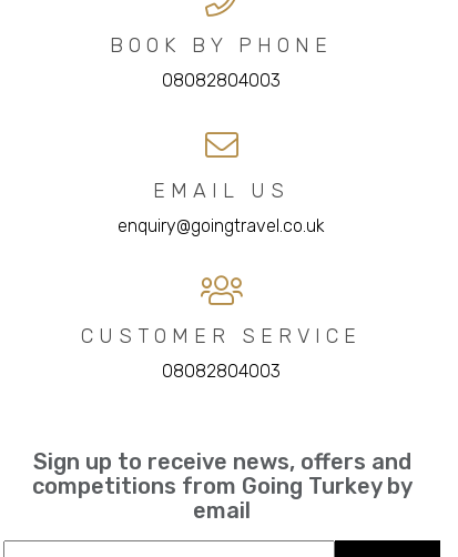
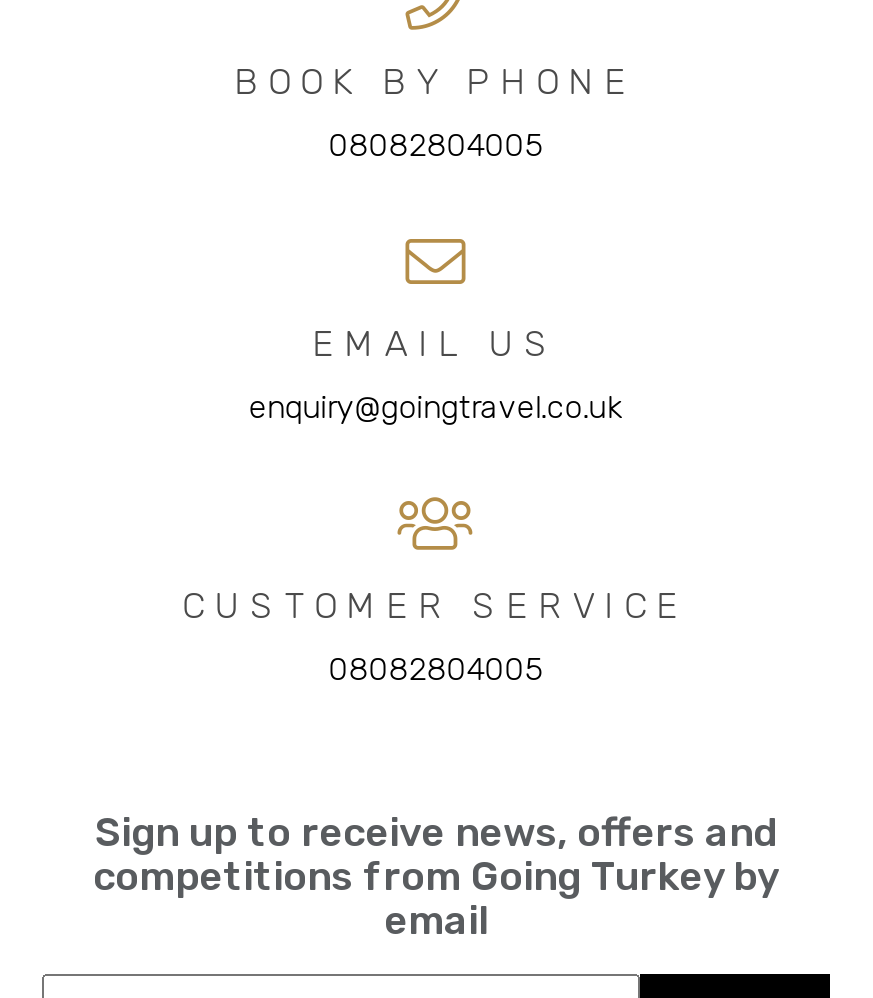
- 08082804003
+ 08082804005

- 08082804003
+ 08082804005
